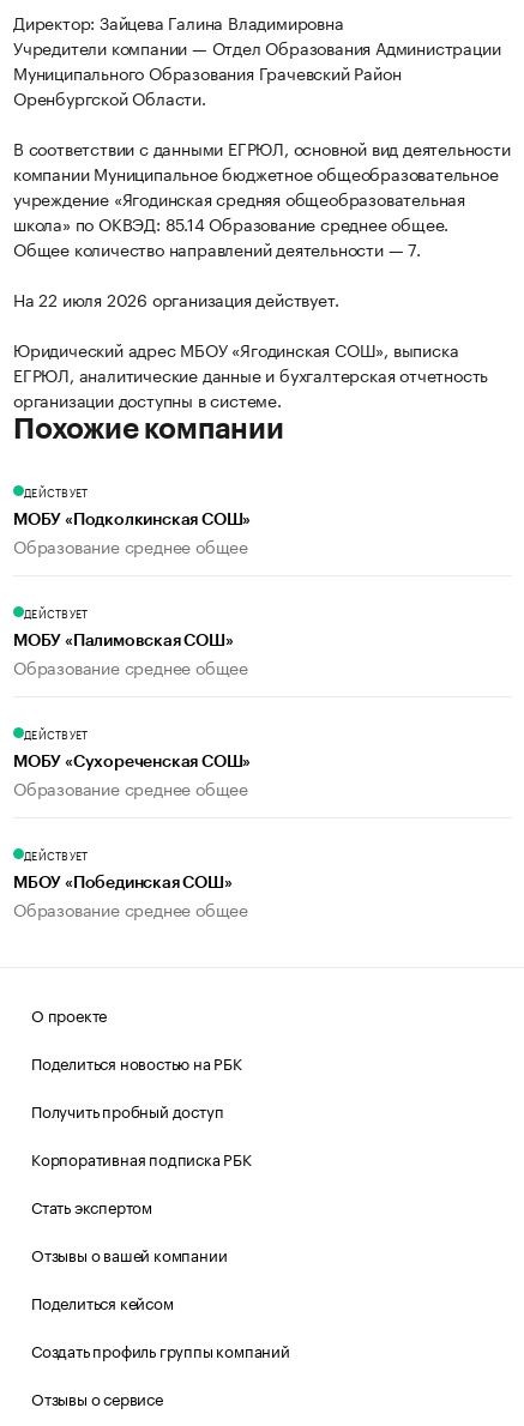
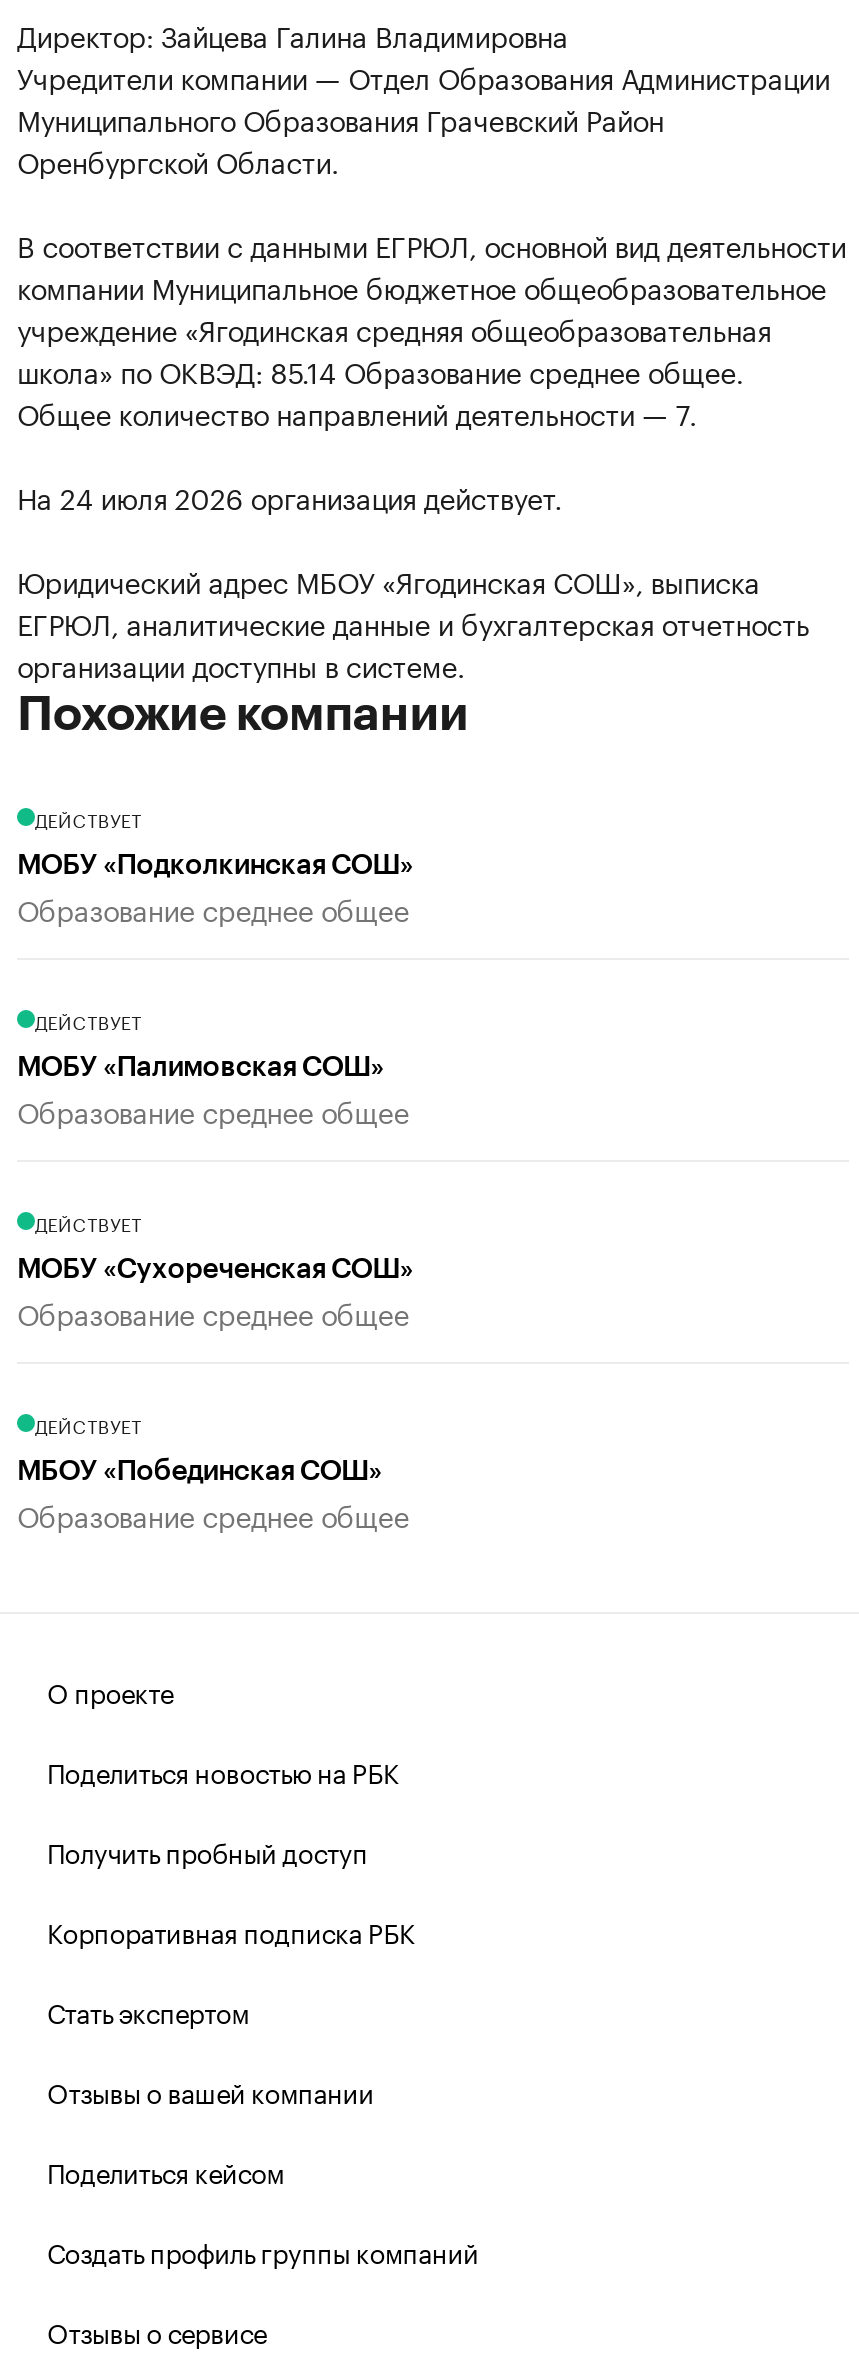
- На 22 июля 2026 организация действует.
+ На 24 июля 2026 организация действует.
